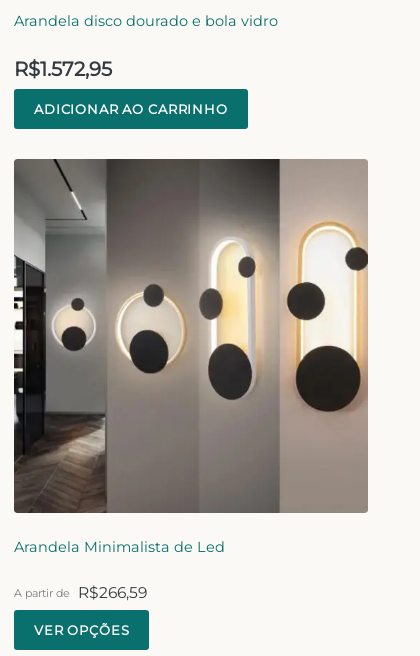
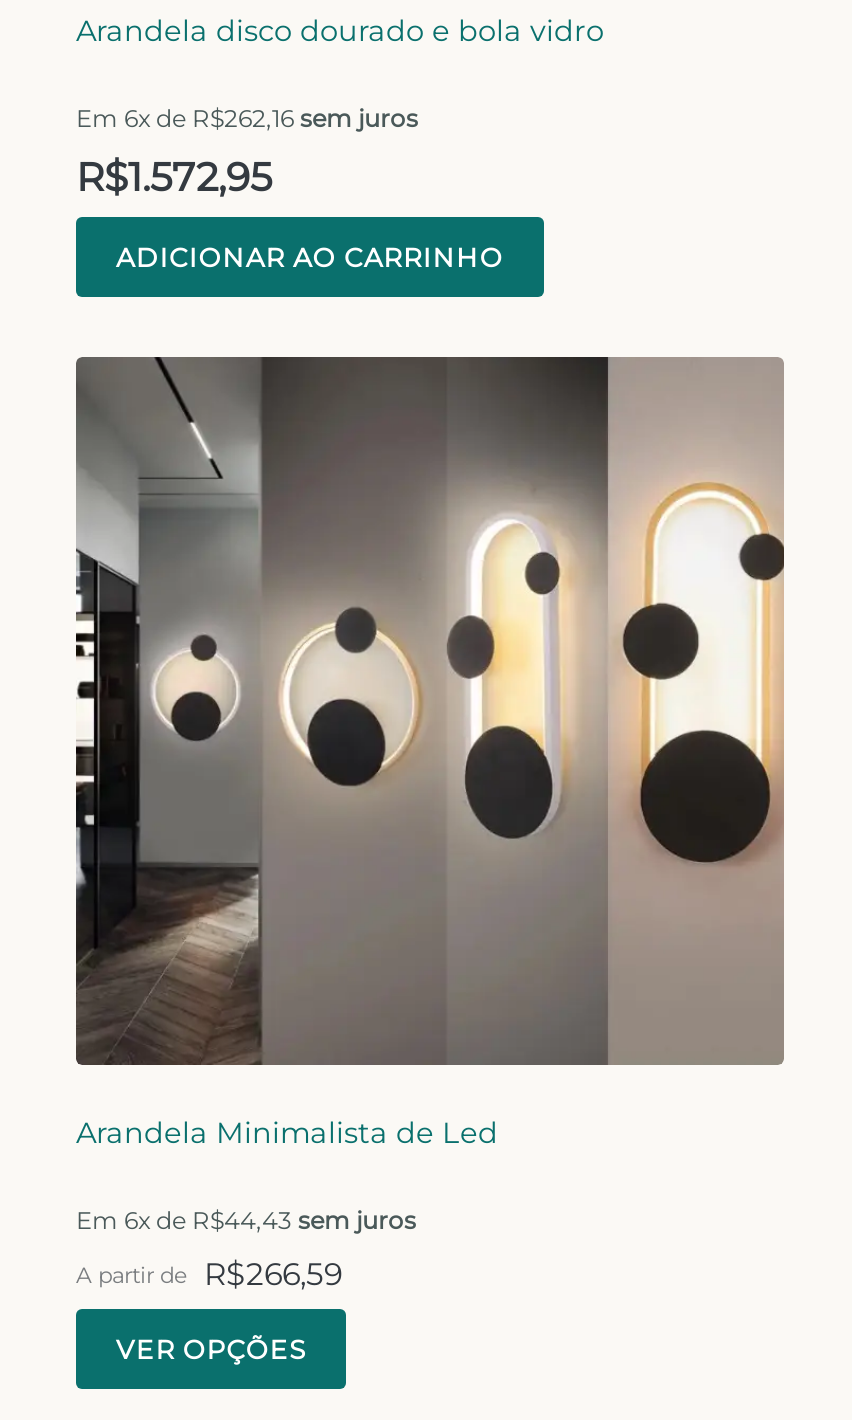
+ Em 6x de R$262,16 sem juros

+ Em 6x de R$44,43 sem juros
